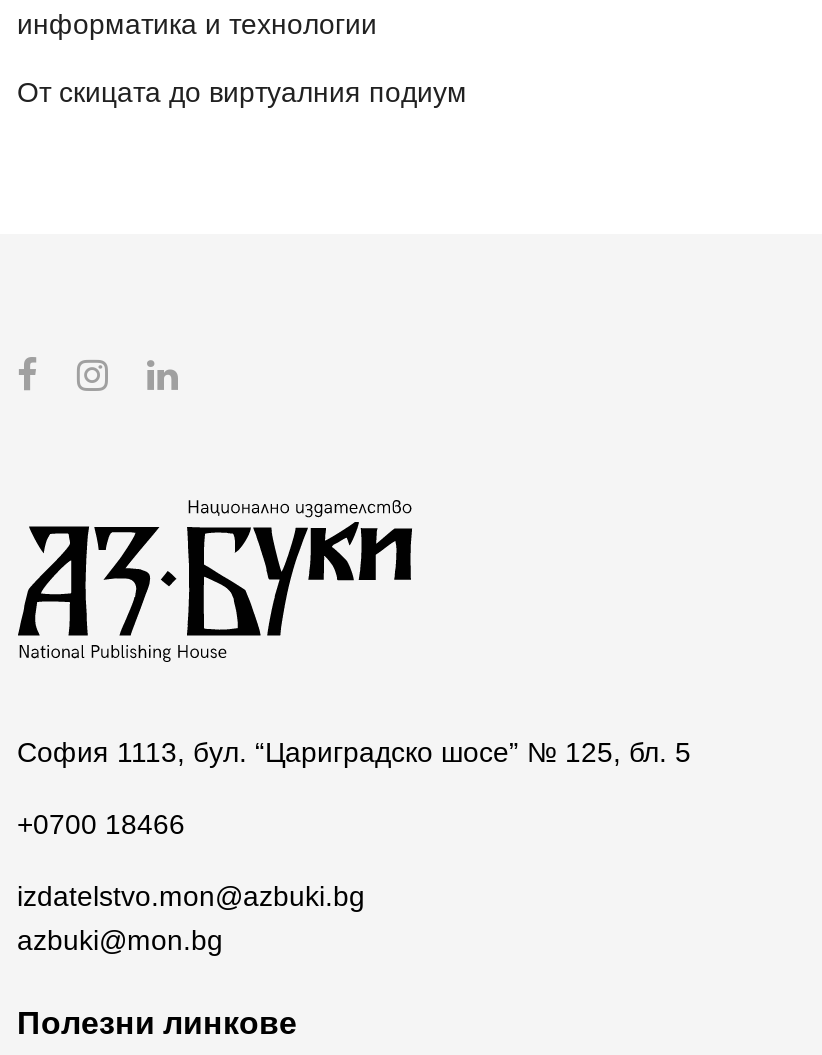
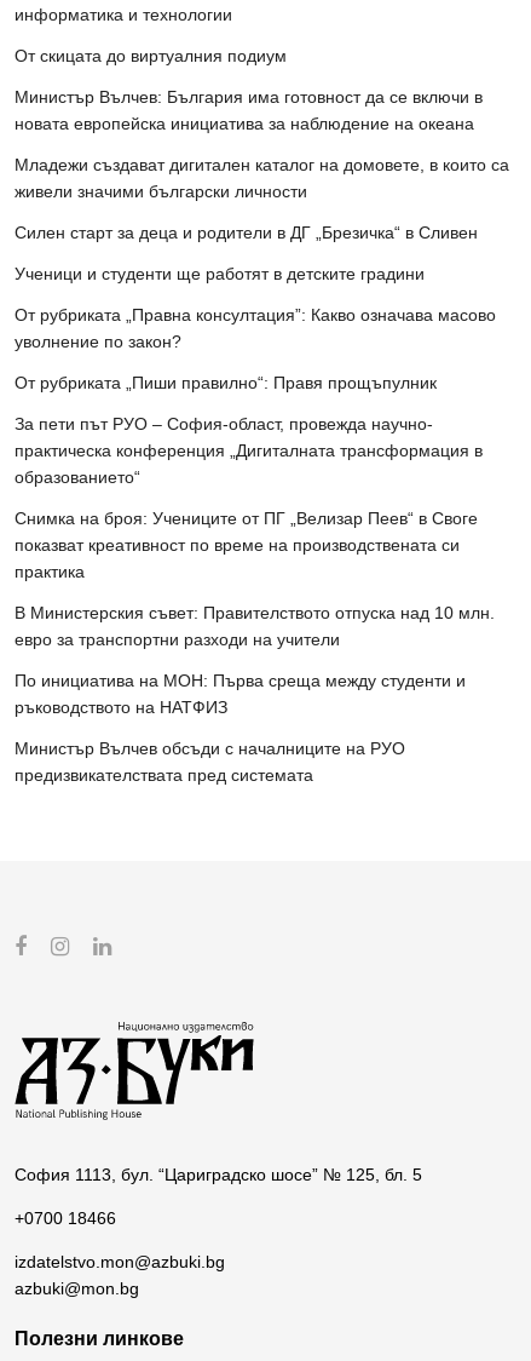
+ Министър Вълчев: България има готовност да се включи в
+ новата европейска инициатива за наблюдение на океана
+ Младежи създават дигитален каталог на домовете, в които са
+ живели значими български личности
+ Силен старт за деца и родители в ДГ „Брезичка“ в Сливен
+ Ученици и студенти ще работят в детските градини
+ От рубриката „Правна консултация”: Какво означава масово
+ уволнение по закон?
+ От рубриката „Пиши правилно“: Правя прощъпулник
+ За пети път РУО – София-област, провежда научно-
+ практическа конференция „Дигиталната трансформация в
+ образованието“
+ Снимка на броя: Учениците от ПГ „Велизар Пеев“ в Своге
+ показват креативност по време на производствената си
+ практика
+ В Министерския съвет: Правителството отпуска над 10 млн.
+ евро за транспортни разходи на учители
+ По инициатива на МОН: Първа среща между студенти и
+ ръководството на НАТФИЗ
+ Министър Вълчев обсъди с началниците на РУО
+ предизвикателствата пред системата
